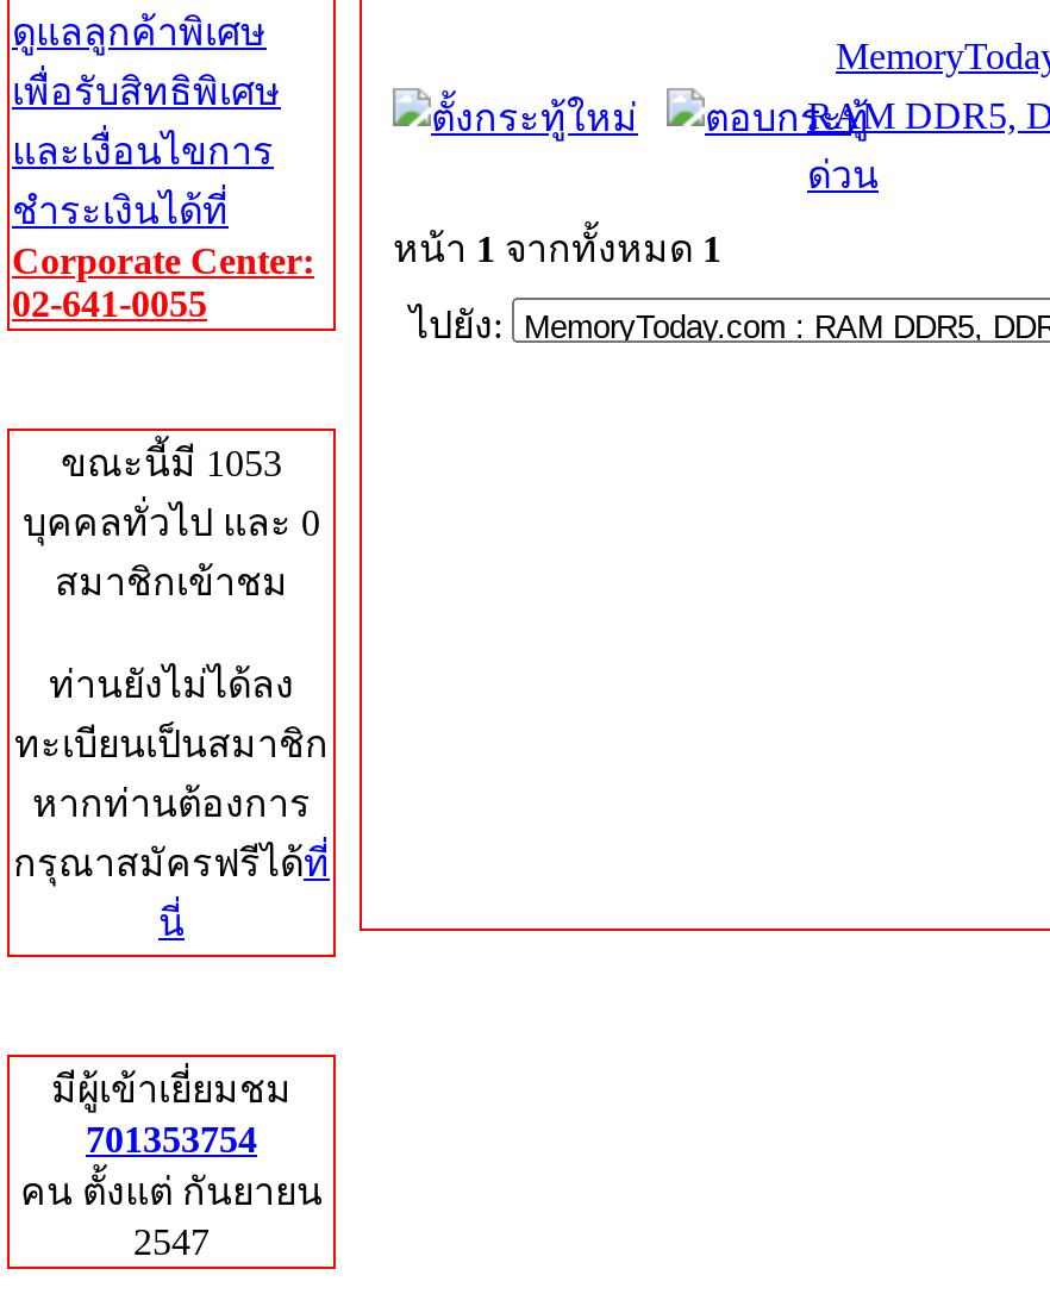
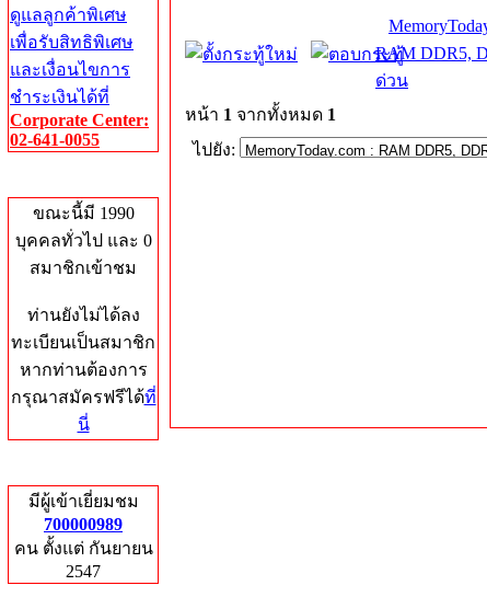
- ขณะนี้มี 1053
+ ขณะนี้มี 1990

- 701353754
+ 700000989
